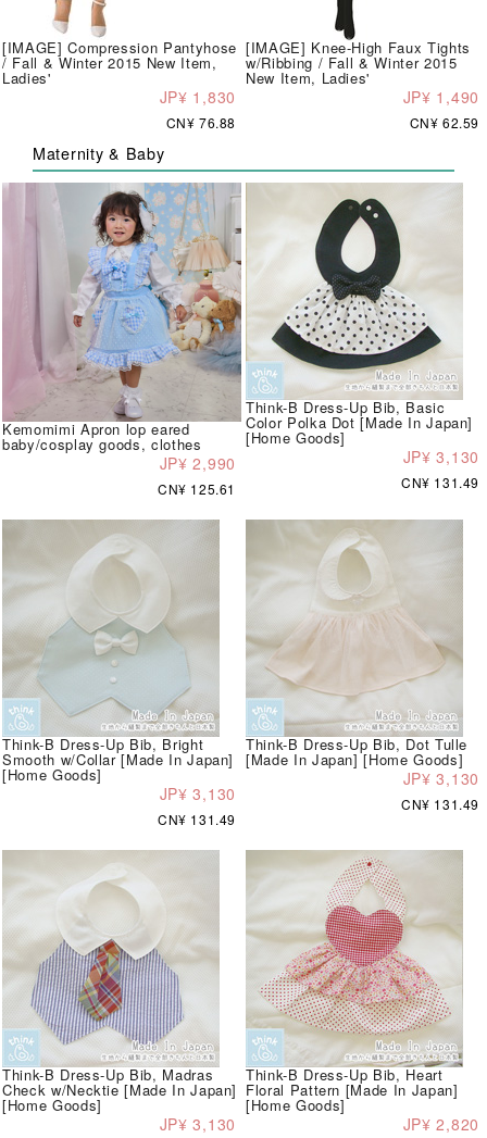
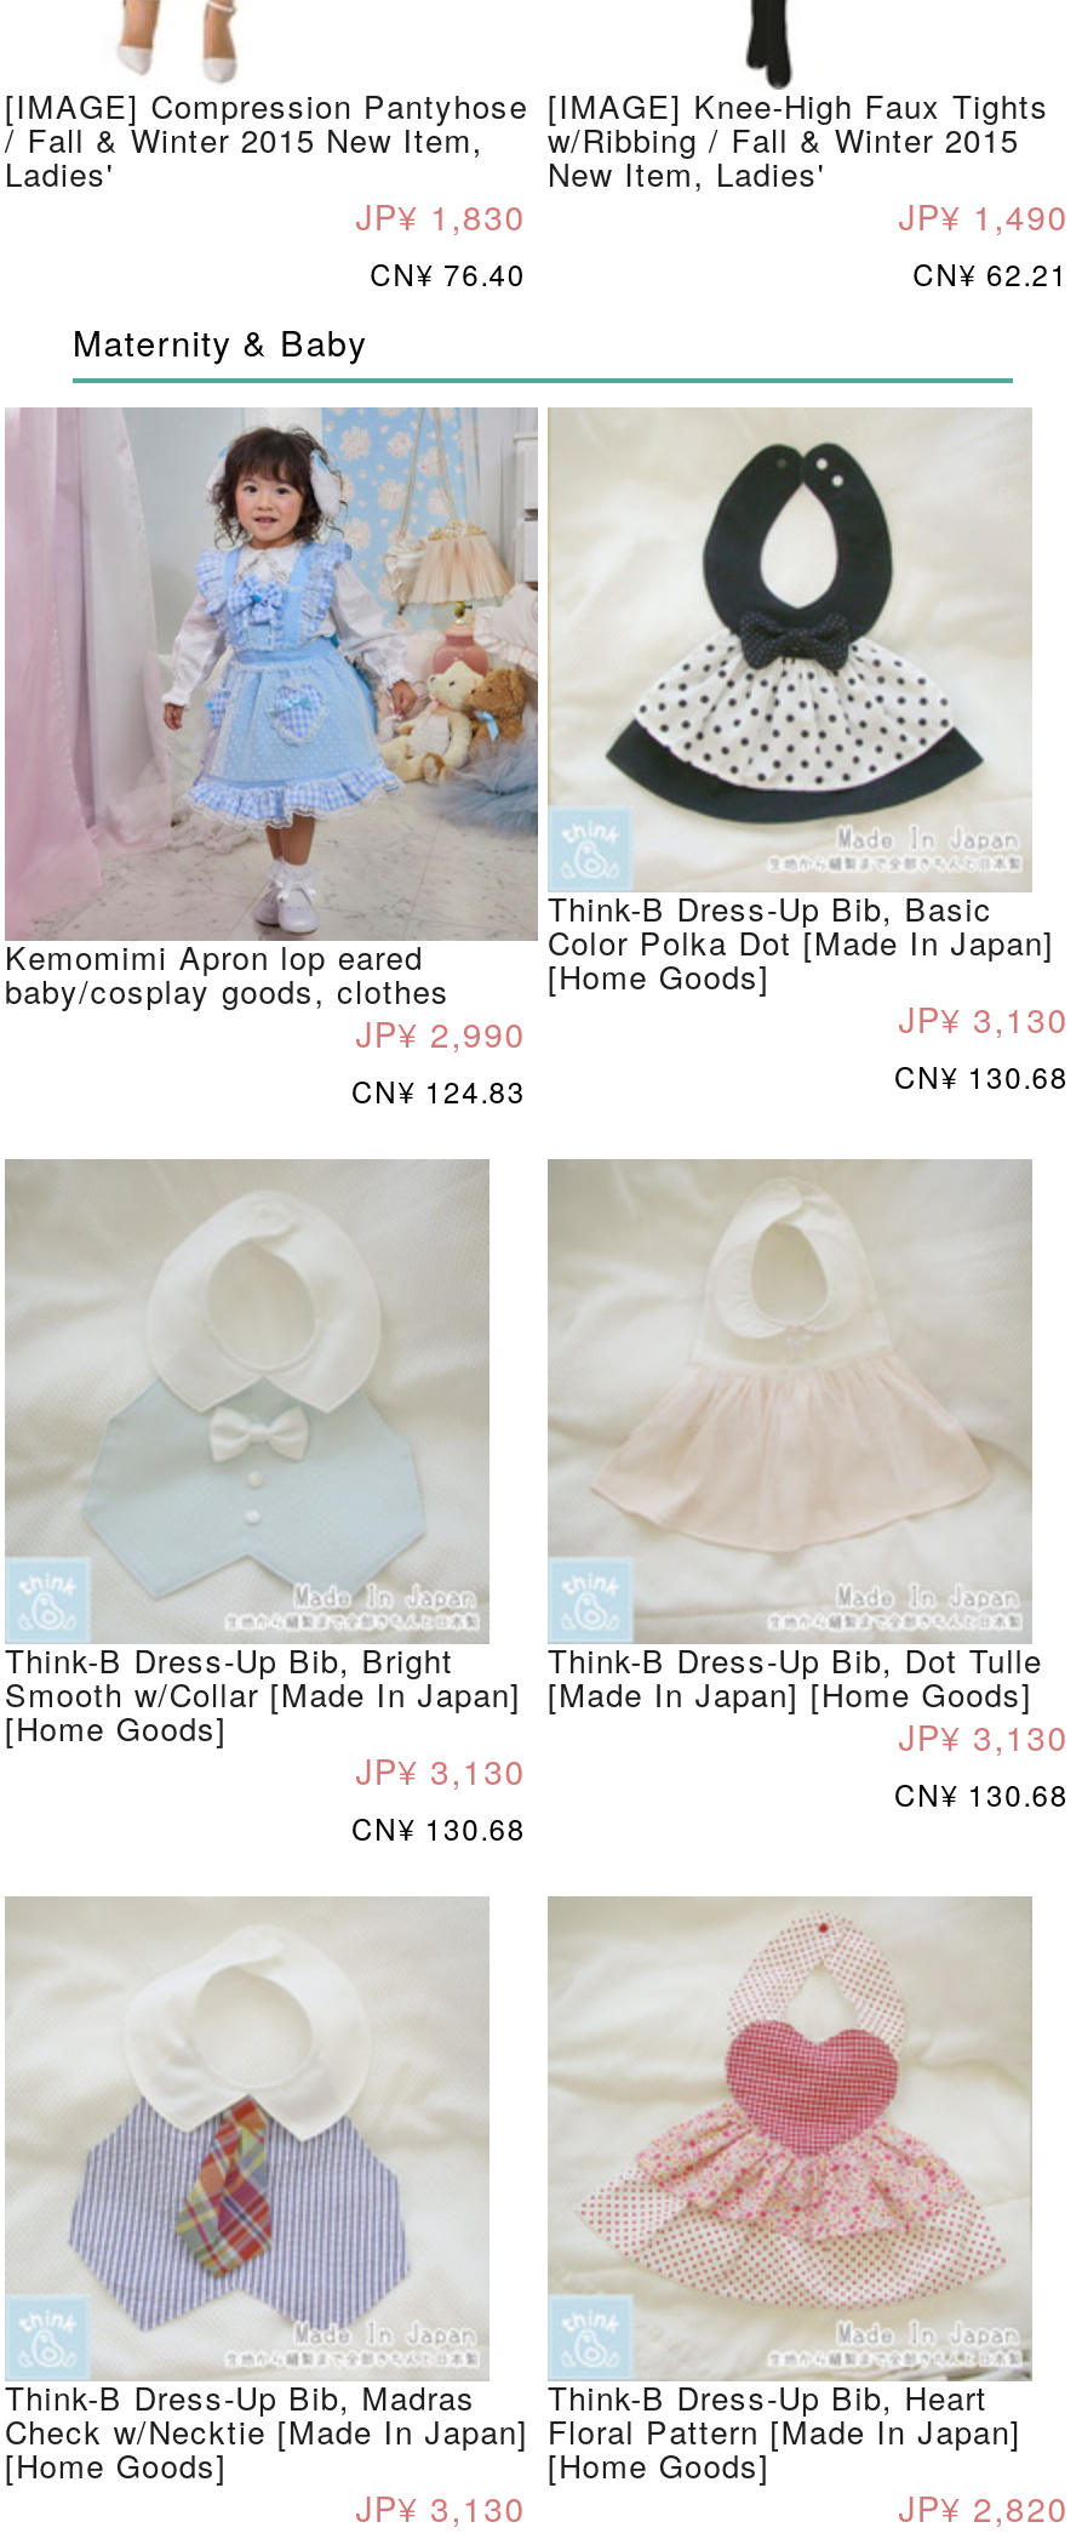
- CN¥ 76.88
+ CN¥ 76.40

- CN¥ 62.59
+ CN¥ 62.21

- CN¥ 131.49
+ CN¥ 130.68

- CN¥ 125.61
+ CN¥ 124.83

- CN¥ 131.49
+ CN¥ 130.68

- CN¥ 131.49
+ CN¥ 130.68
